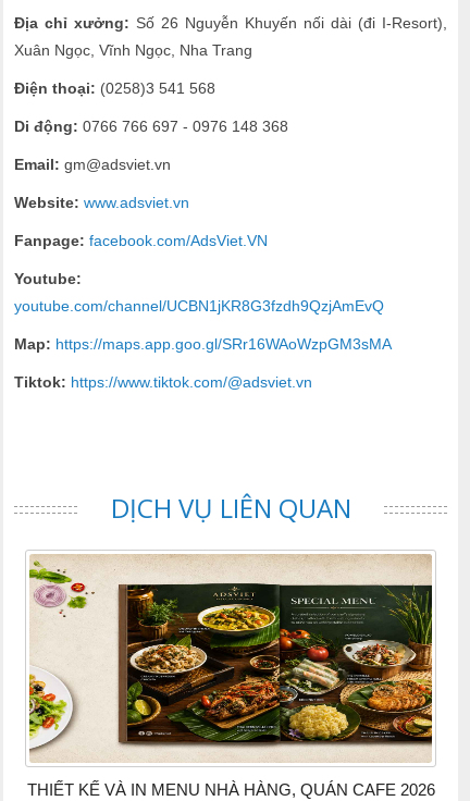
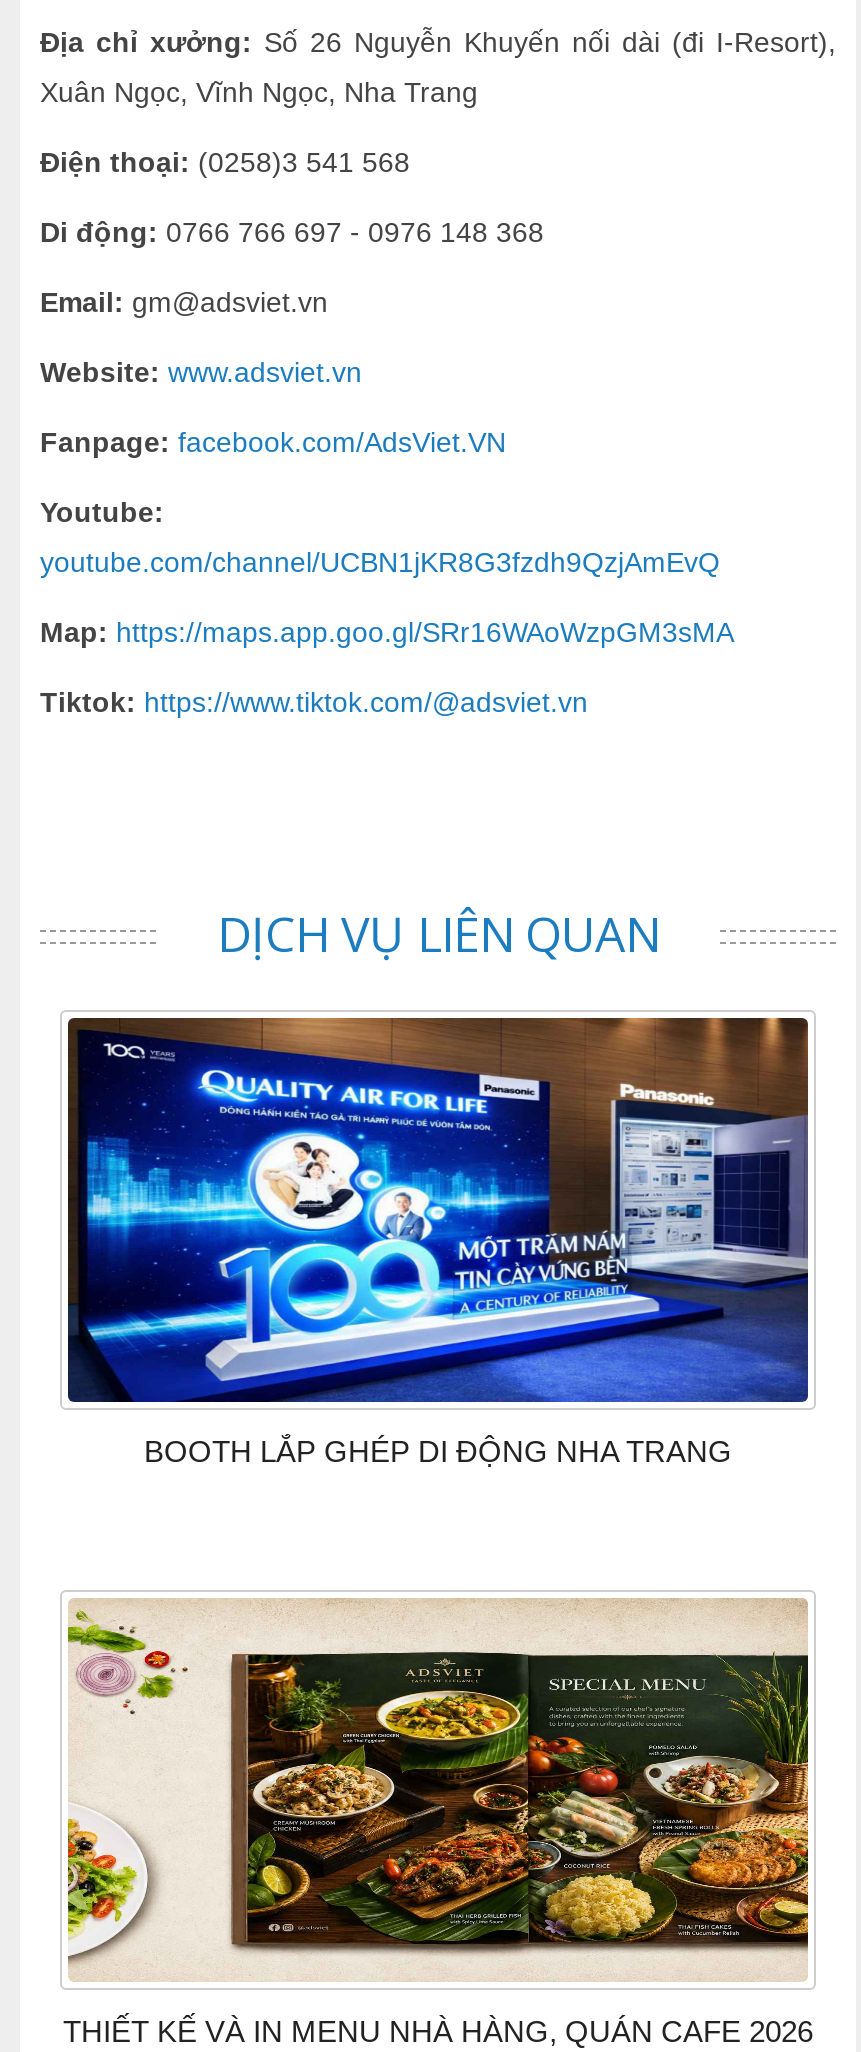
+ [image]
+ BOOTH LẮP GHÉP DI ĐỘNG NHA TRANG
